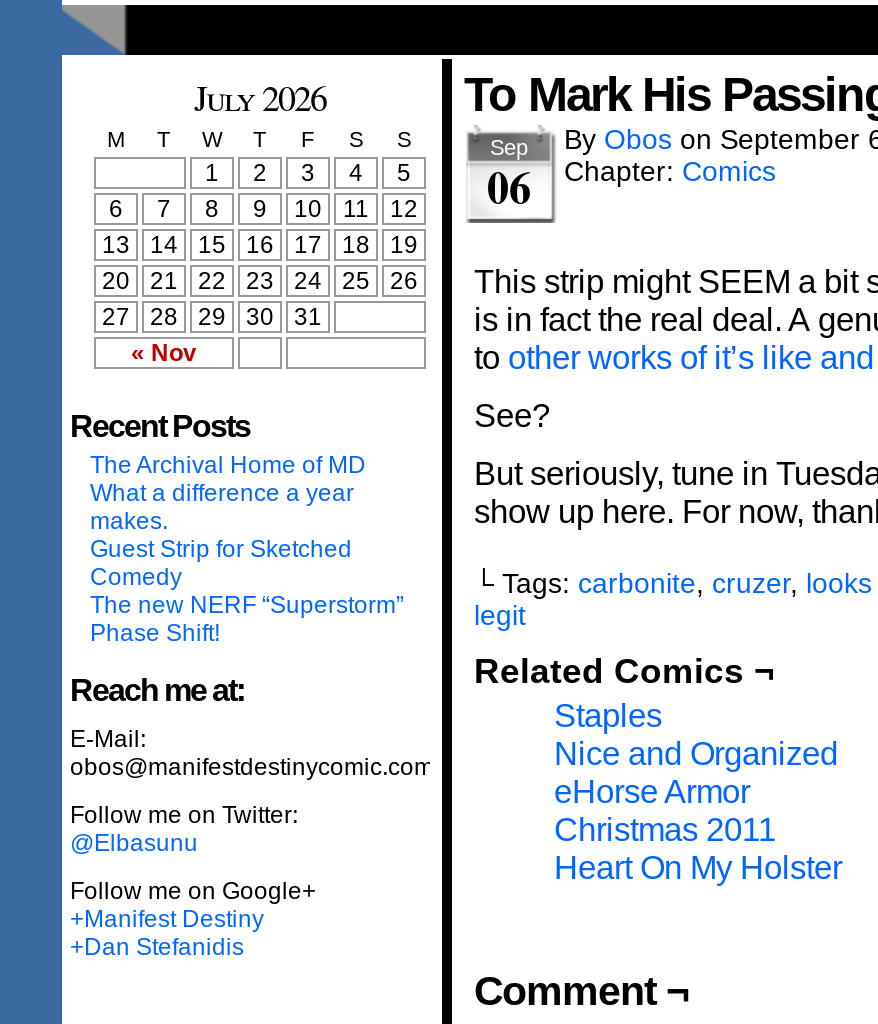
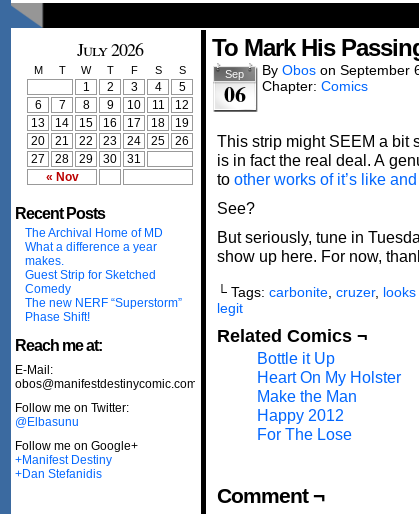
- Staples
- Nice and Organized
- eHorse Armor
- Christmas 2011
+ Bottle it Up

+ Make the Man
+ Happy 2012
+ For The Lose

moved up: Heart On My Holster
